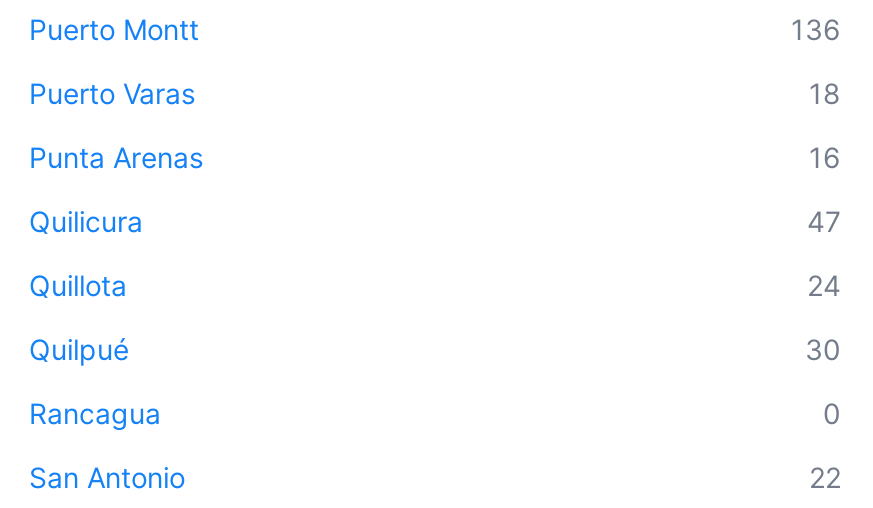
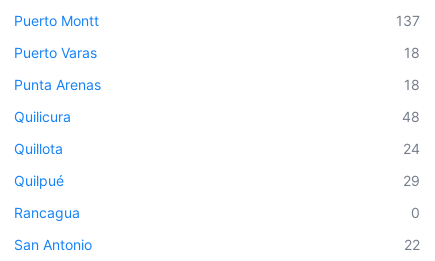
- 136
+ 137

- 16
+ 18

- 47
+ 48

- 30
+ 29
